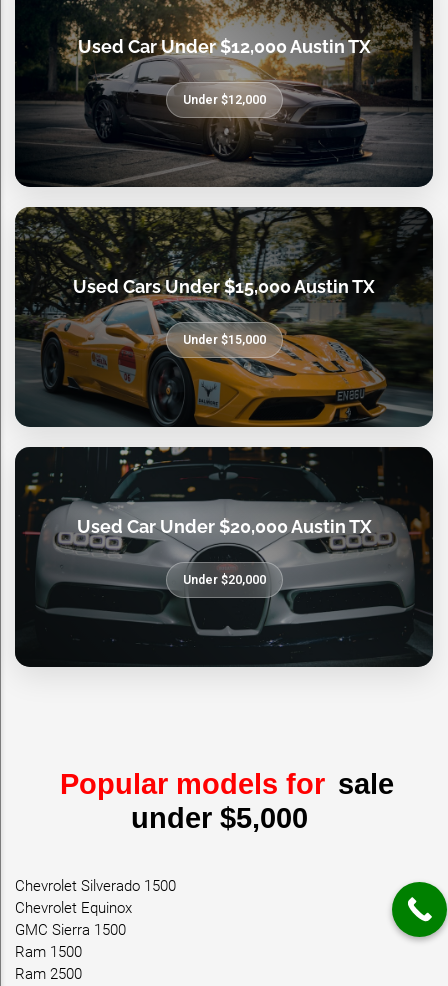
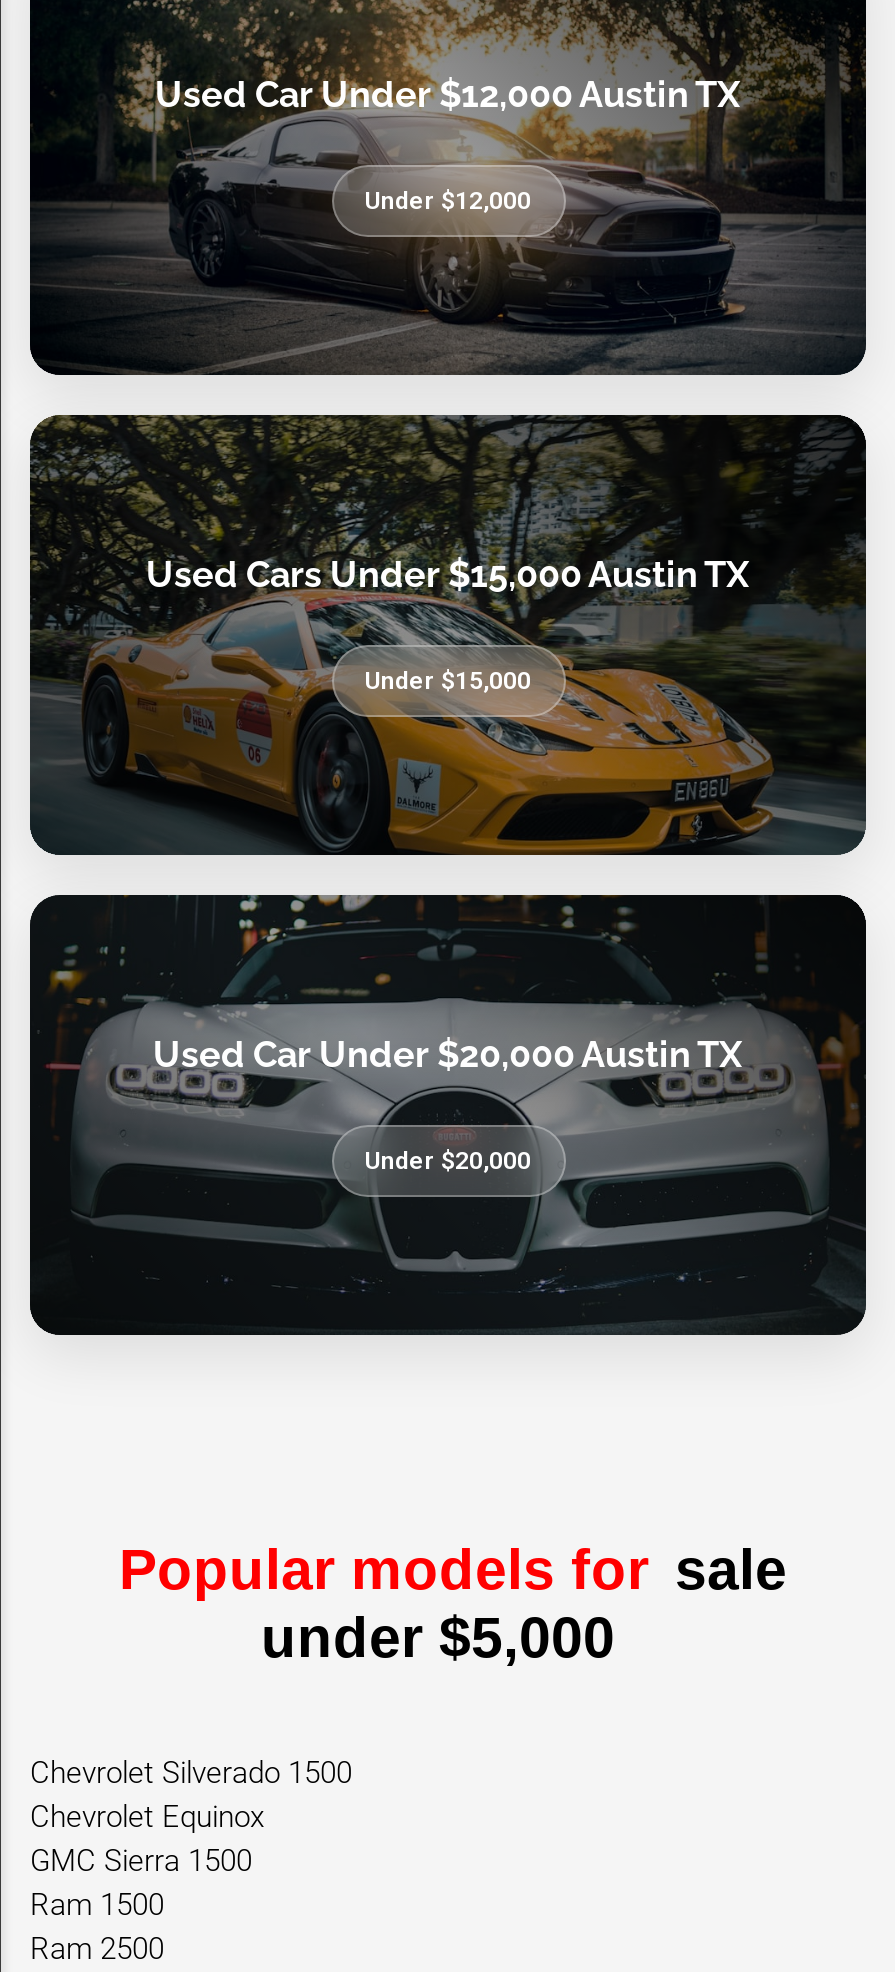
- [image]
